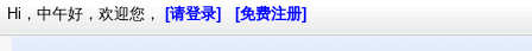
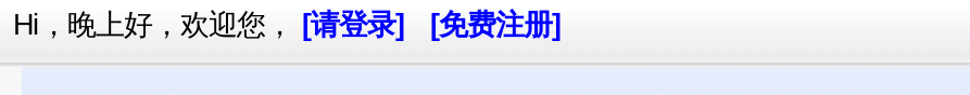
- Hi，中午好，欢迎您，[请登录]
+ Hi，晚上好，欢迎您，[请登录]
